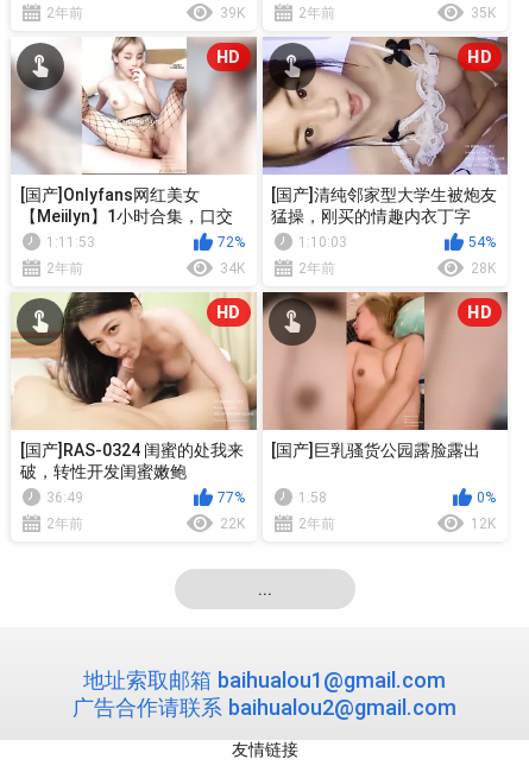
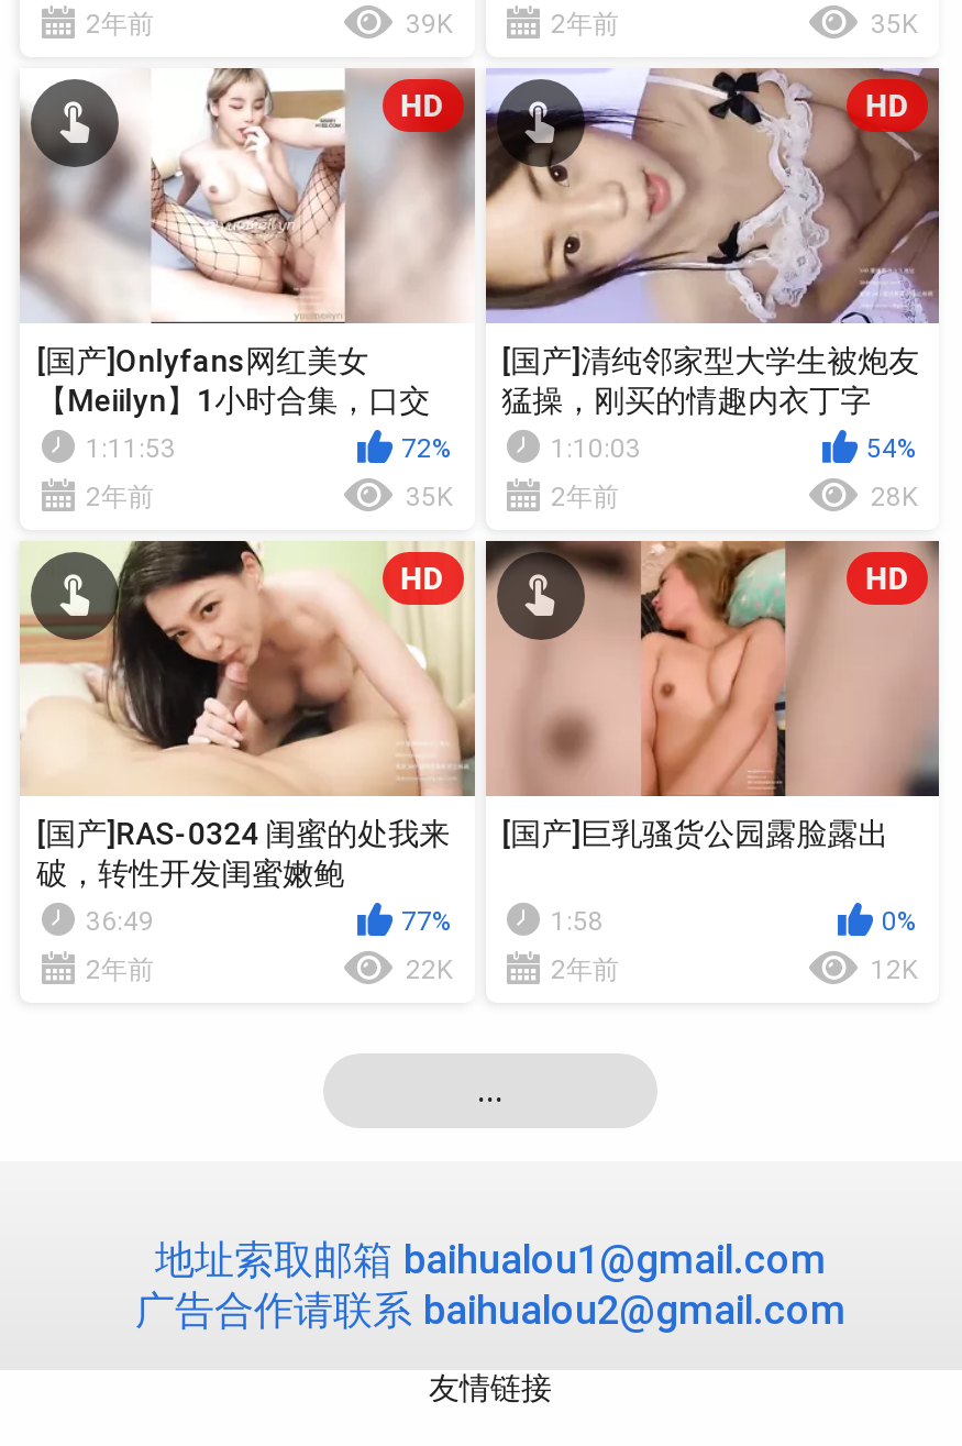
- 34K
+ 35K
